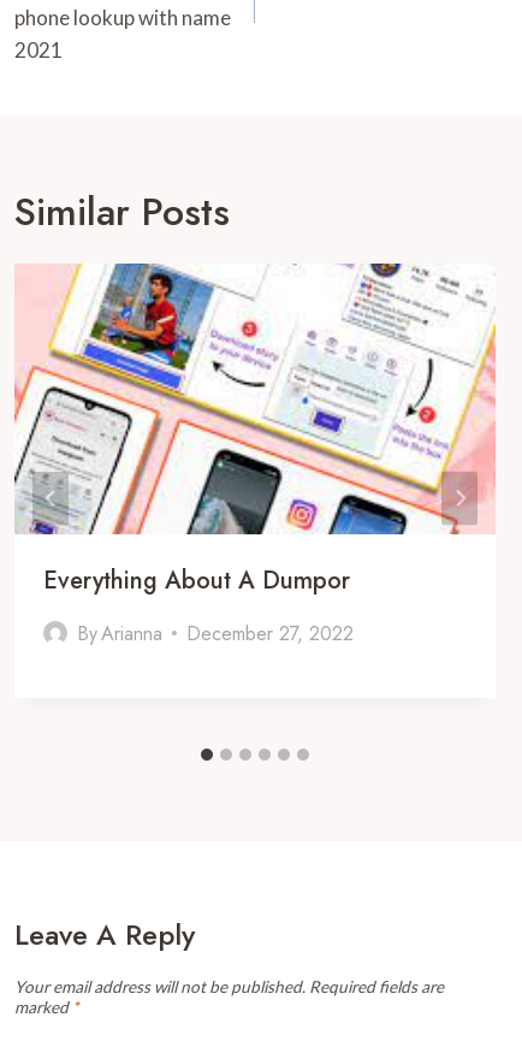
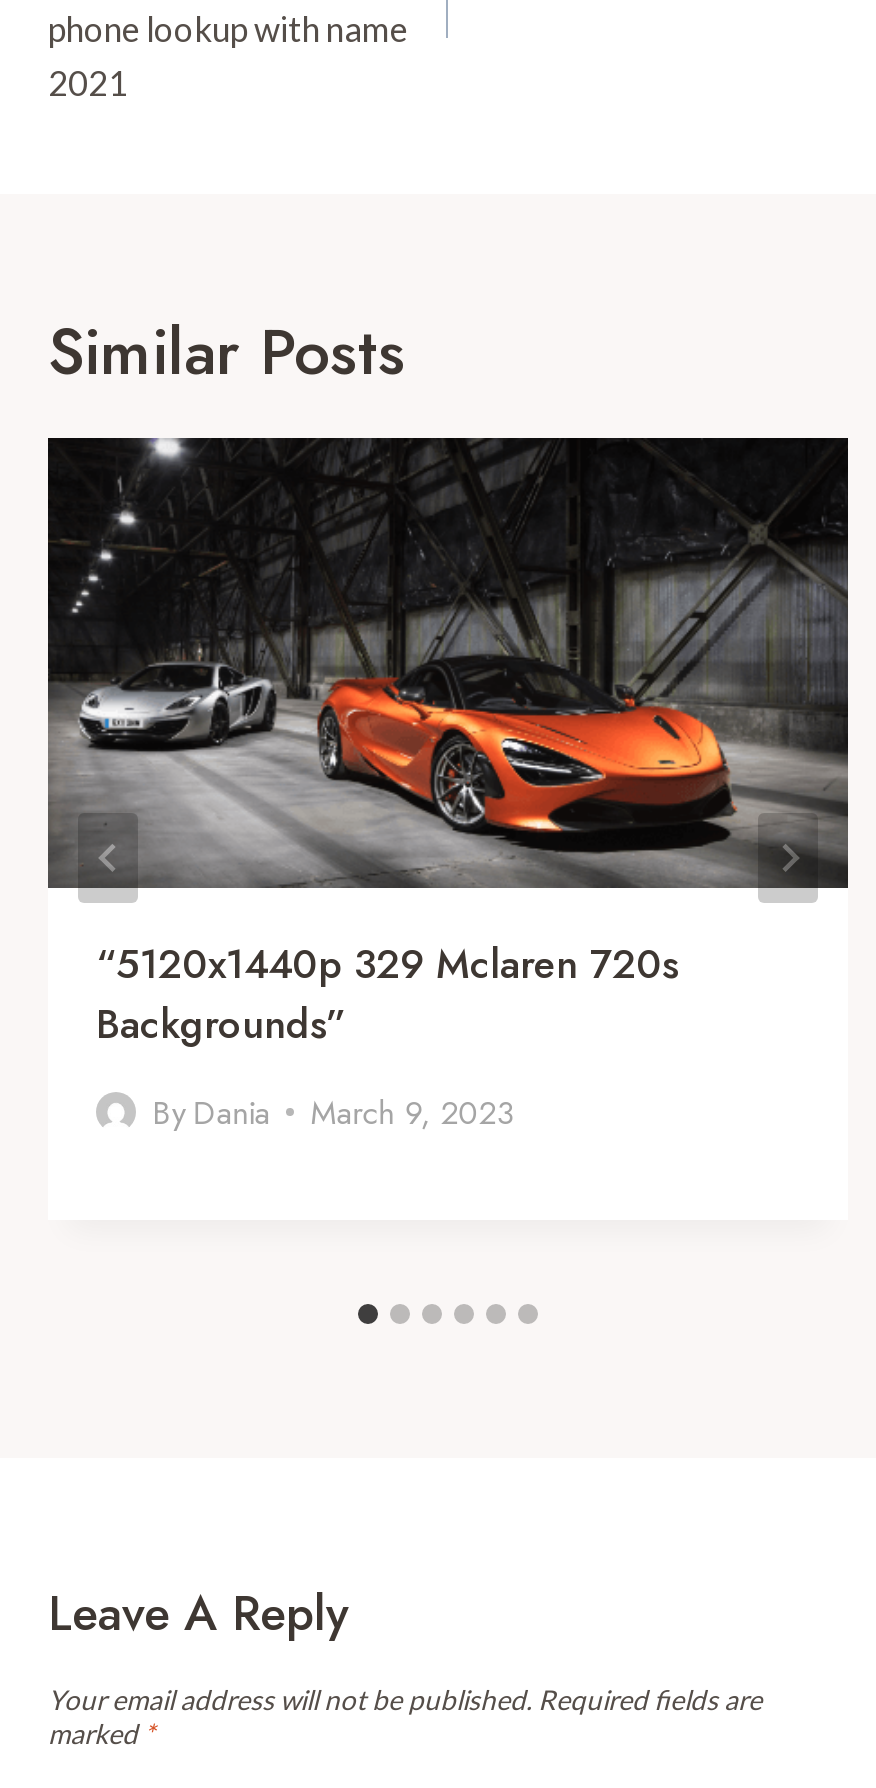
- [image]
- Everything About A Dumpor
+ [image]
+ “5120x1440p 329 Mclaren 720s
+ Backgrounds”

- By Arianna
- December 27, 2022
+ By Dania
+ March 9, 2023
